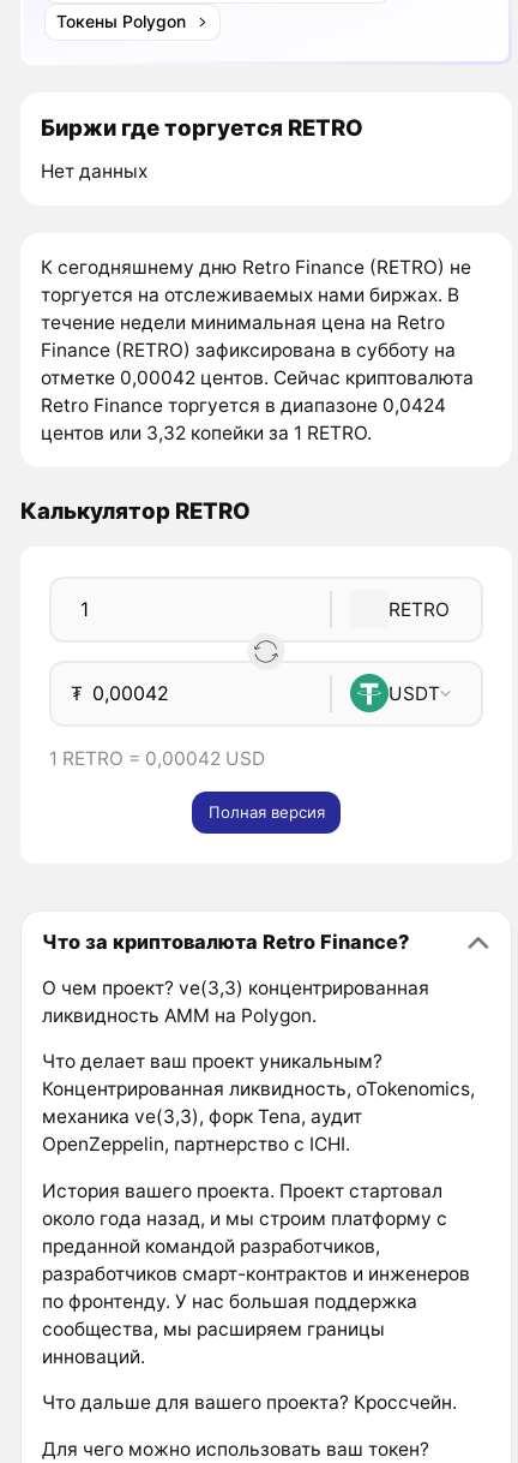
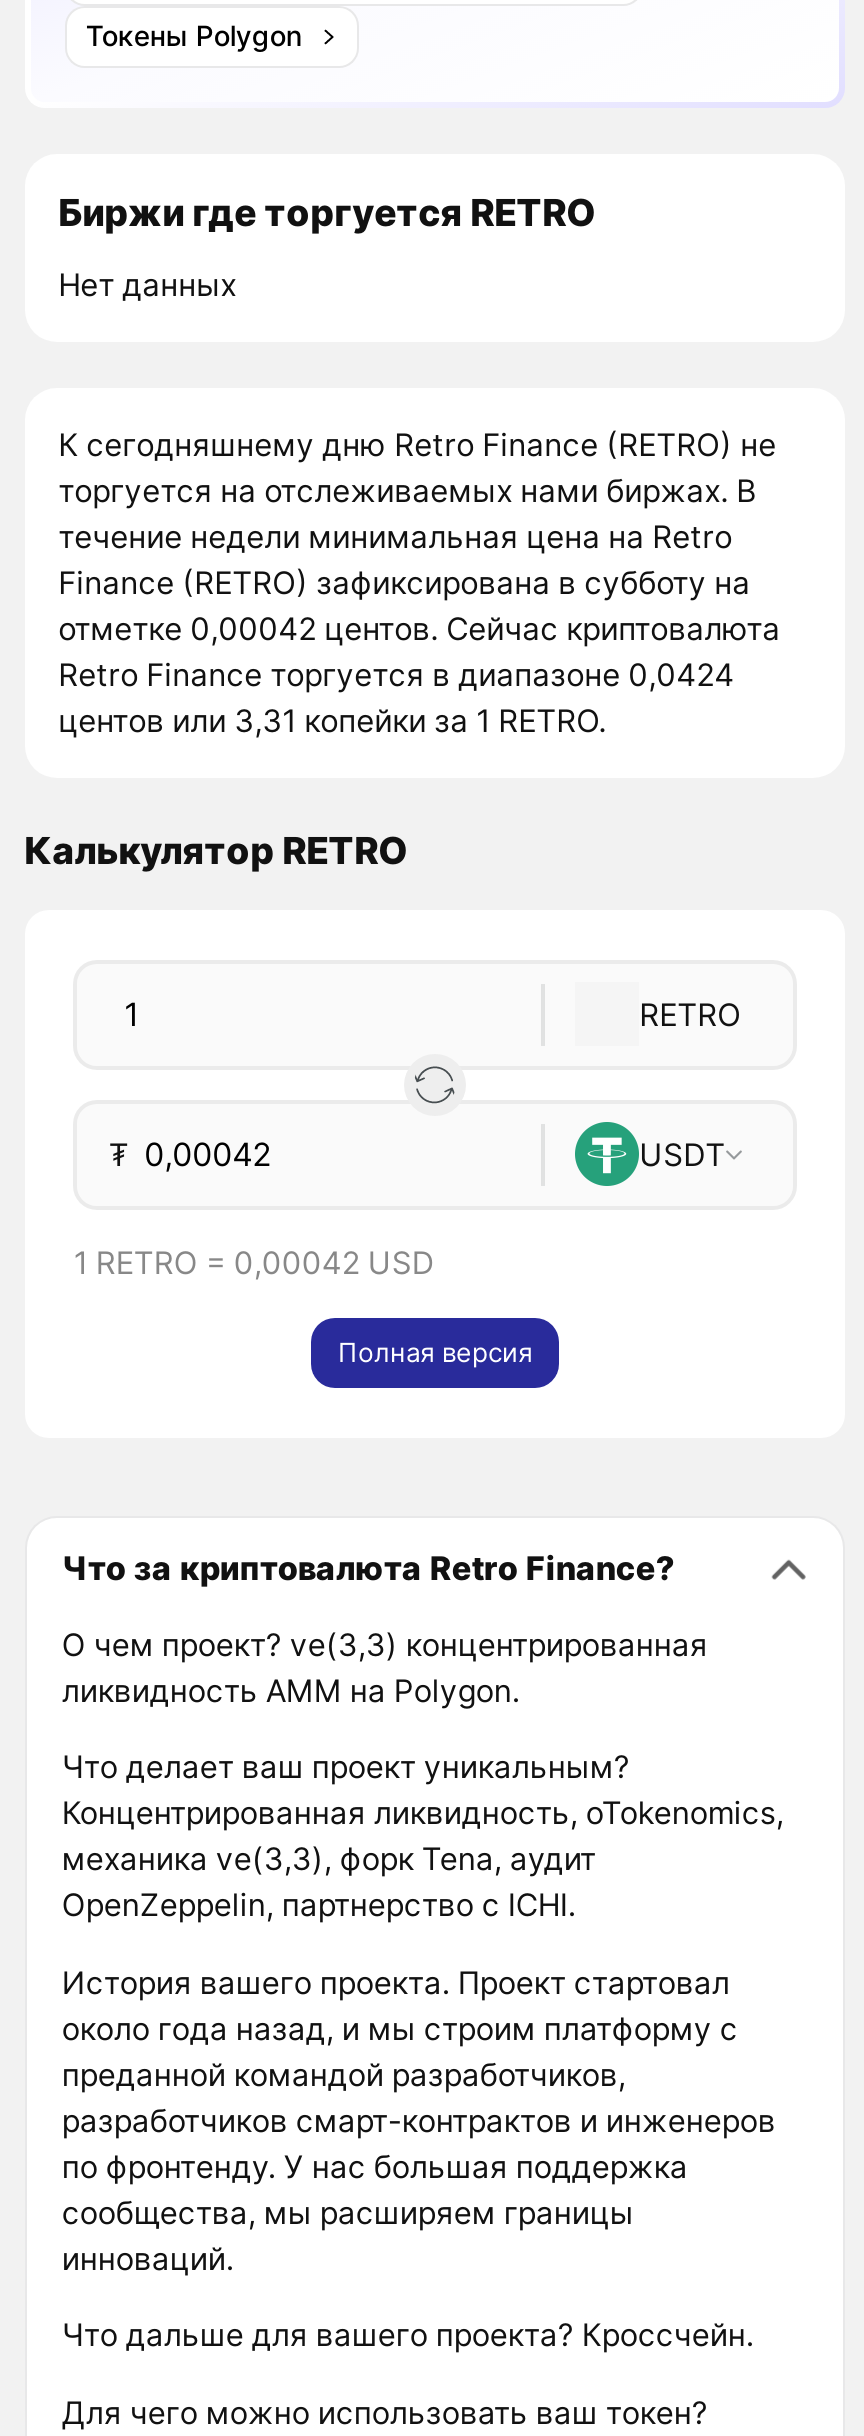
- центов или 3,32 копейки за 1 RETRO.
+ центов или 3,31 копейки за 1 RETRO.
